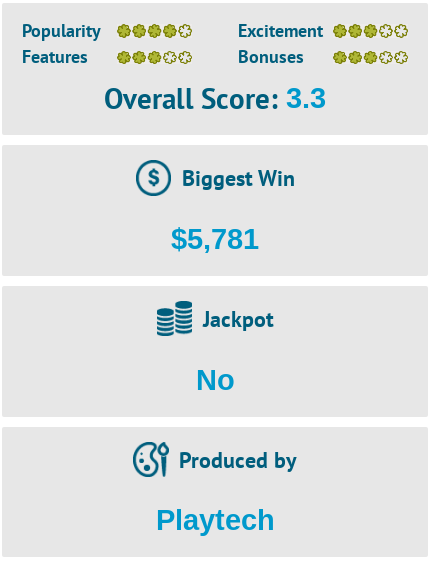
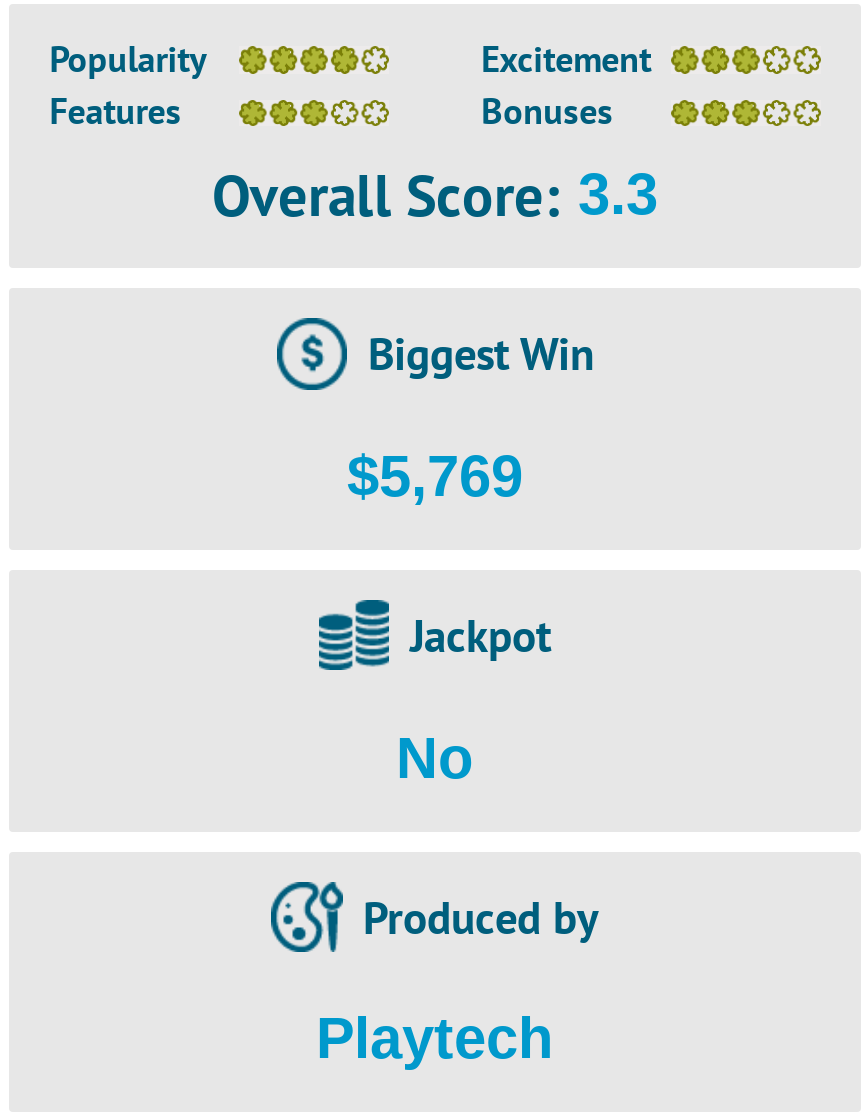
- $5,781
+ $5,769
